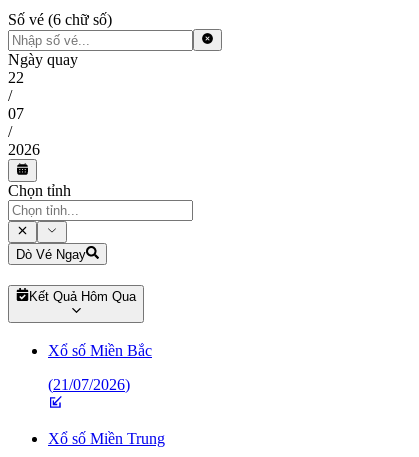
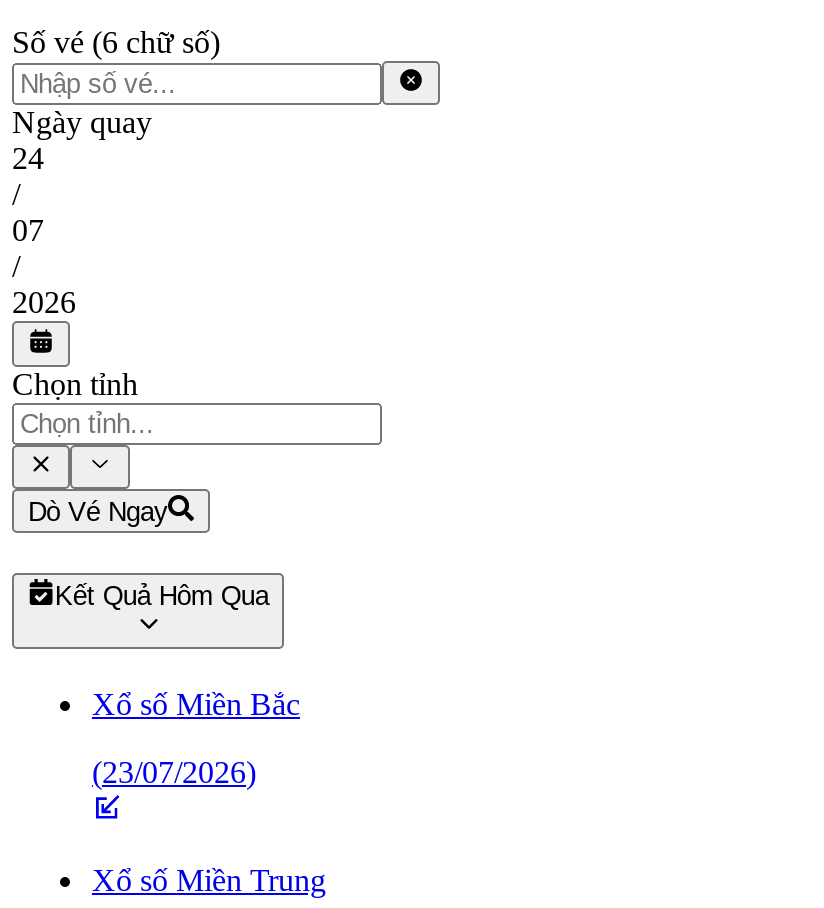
- 22
+ 24

- (21/07/2026)
+ (23/07/2026)
